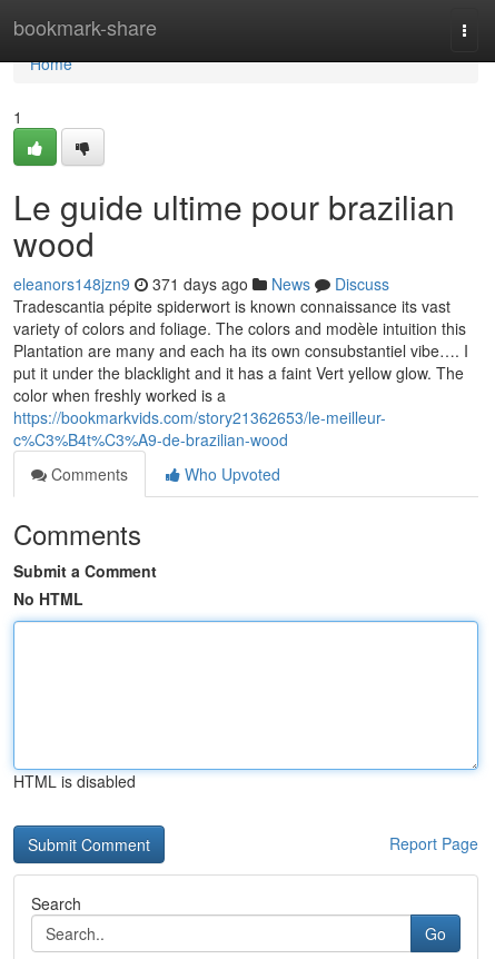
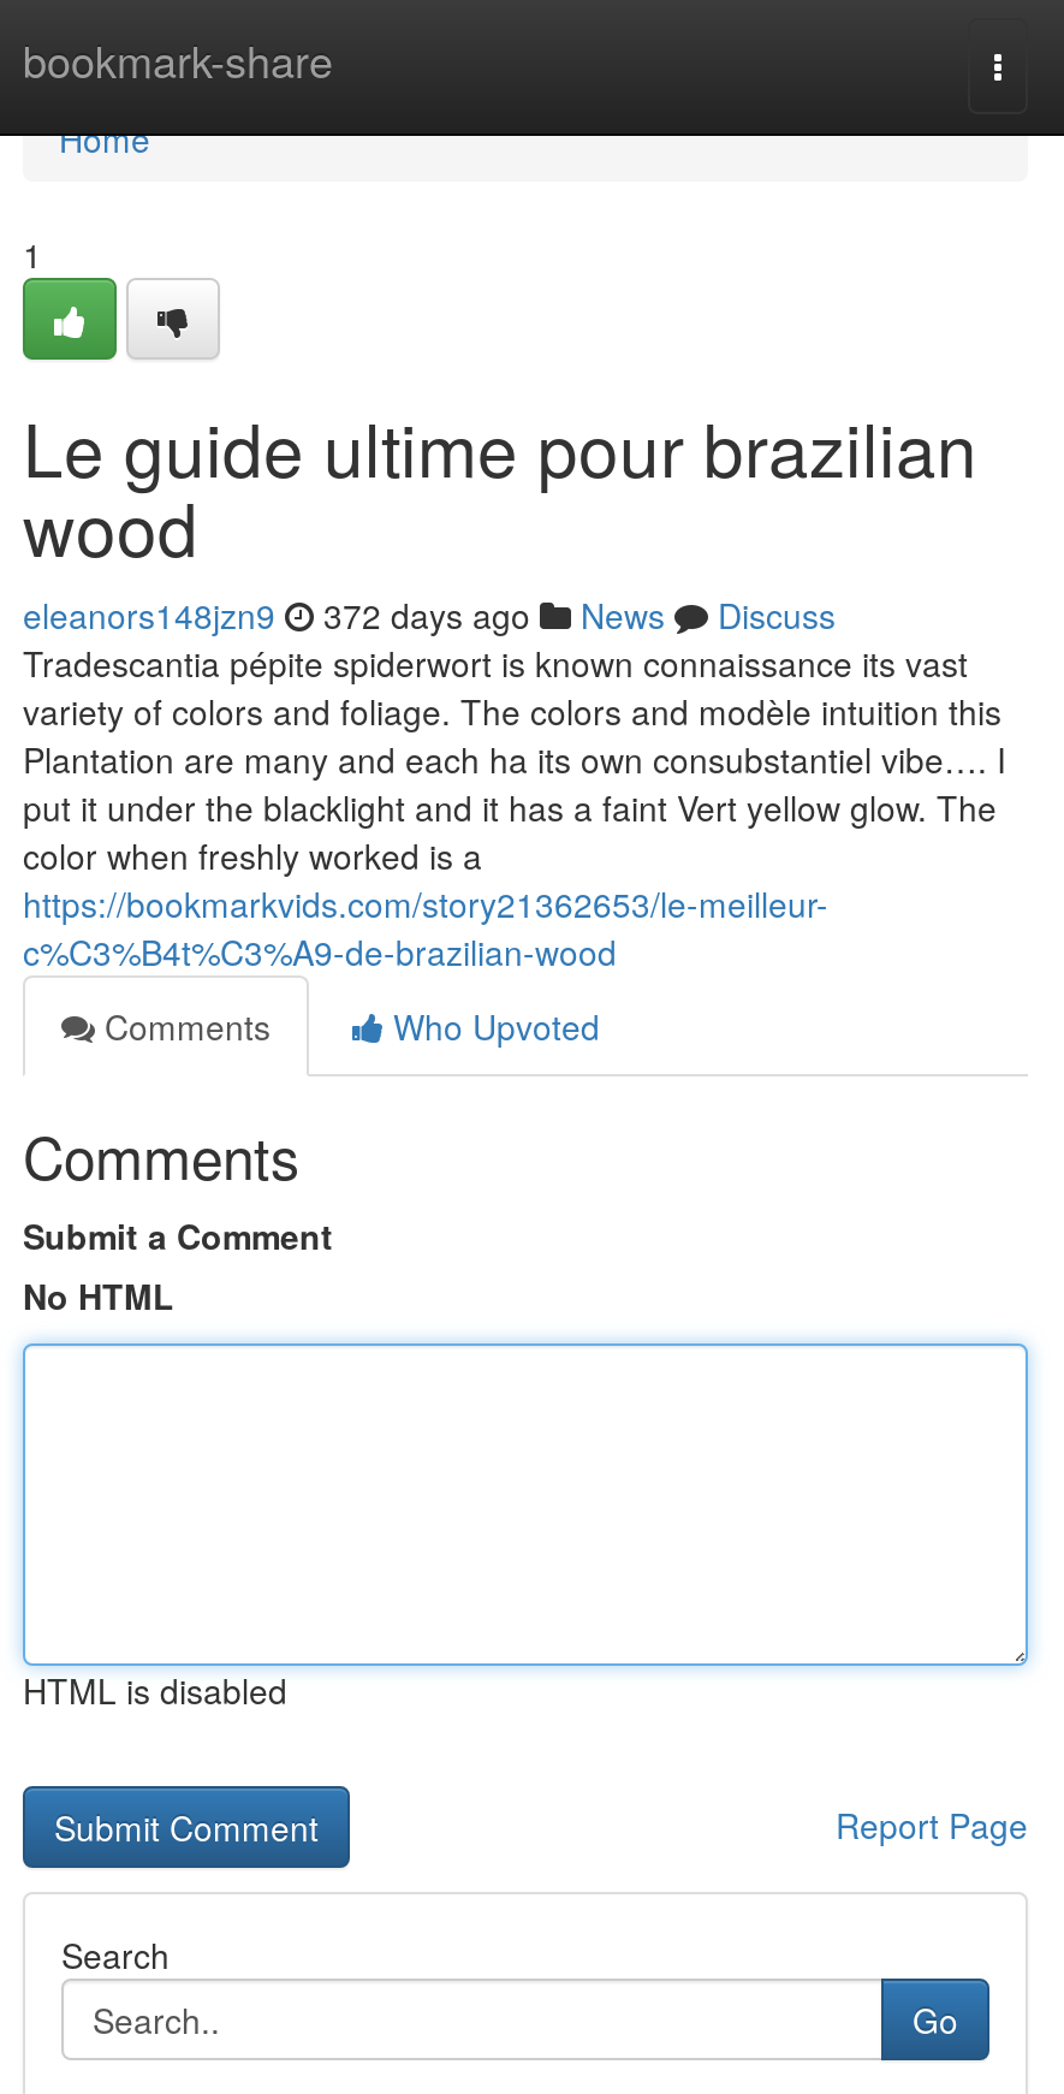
- eleanors148jzn9 371 days ago News Discuss
+ eleanors148jzn9 372 days ago News Discuss
